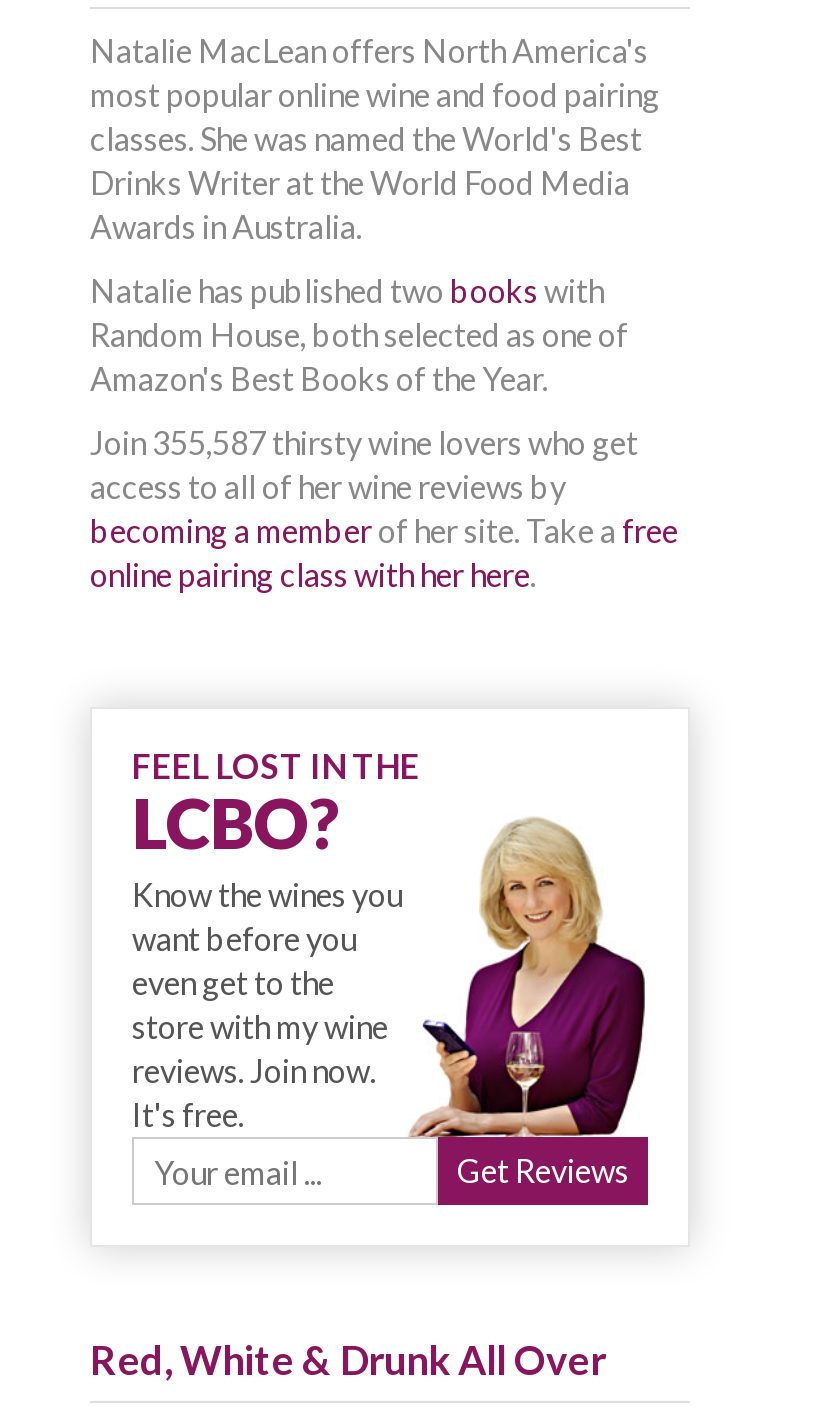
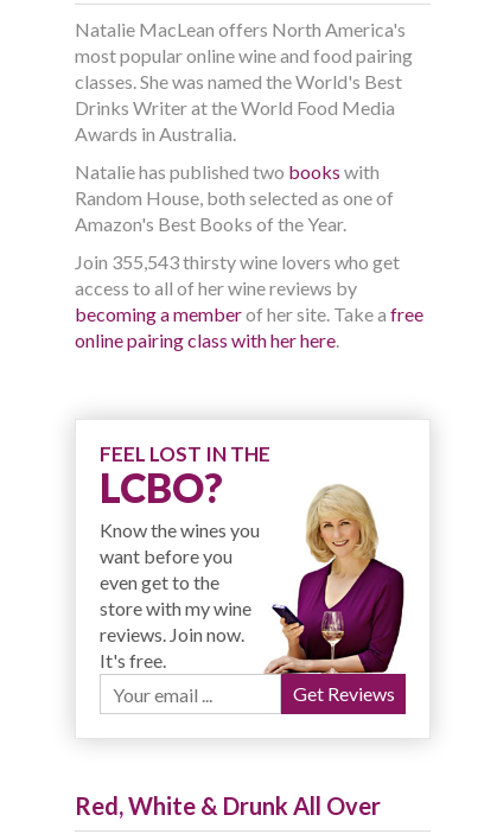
- Join 355,587 thirsty wine lovers who get
+ Join 355,543 thirsty wine lovers who get
